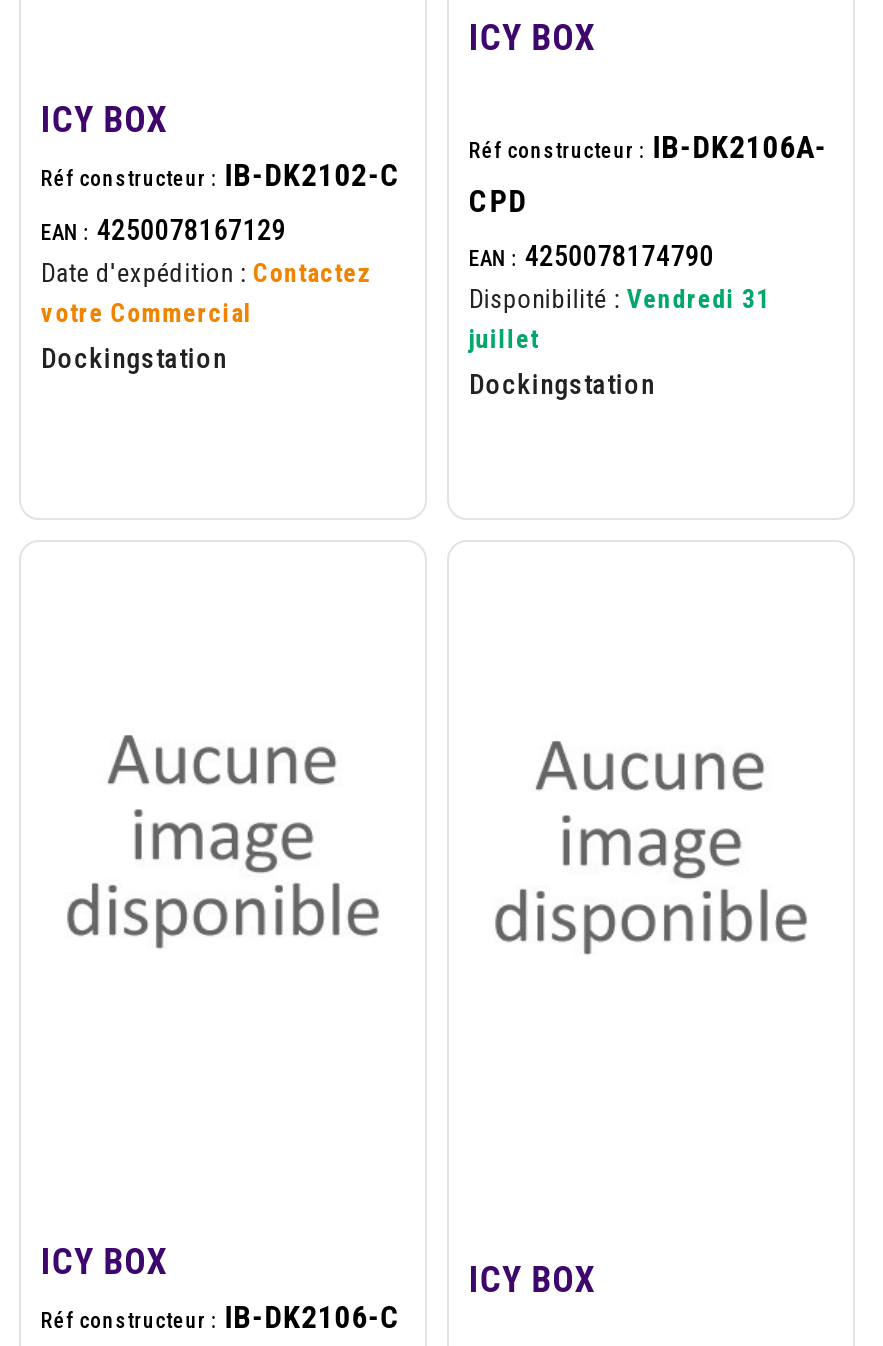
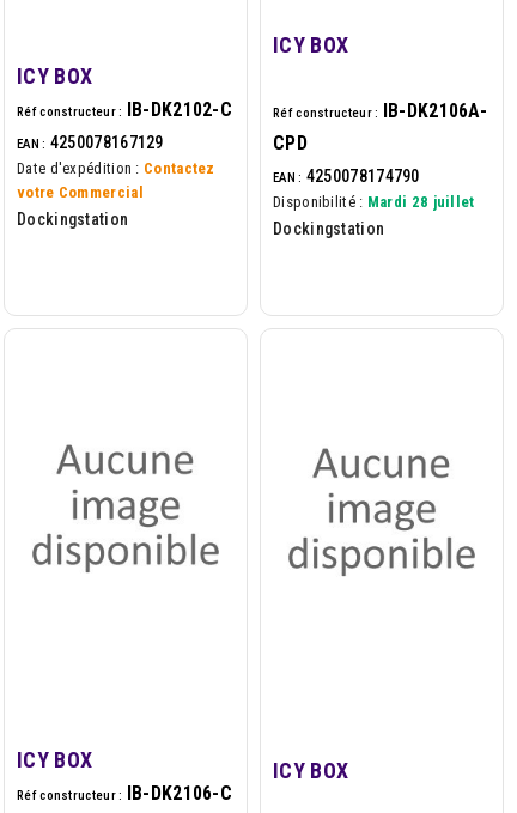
- Disponibilité : Vendredi 31
- juillet
+ Disponibilité : Mardi 28 juillet
